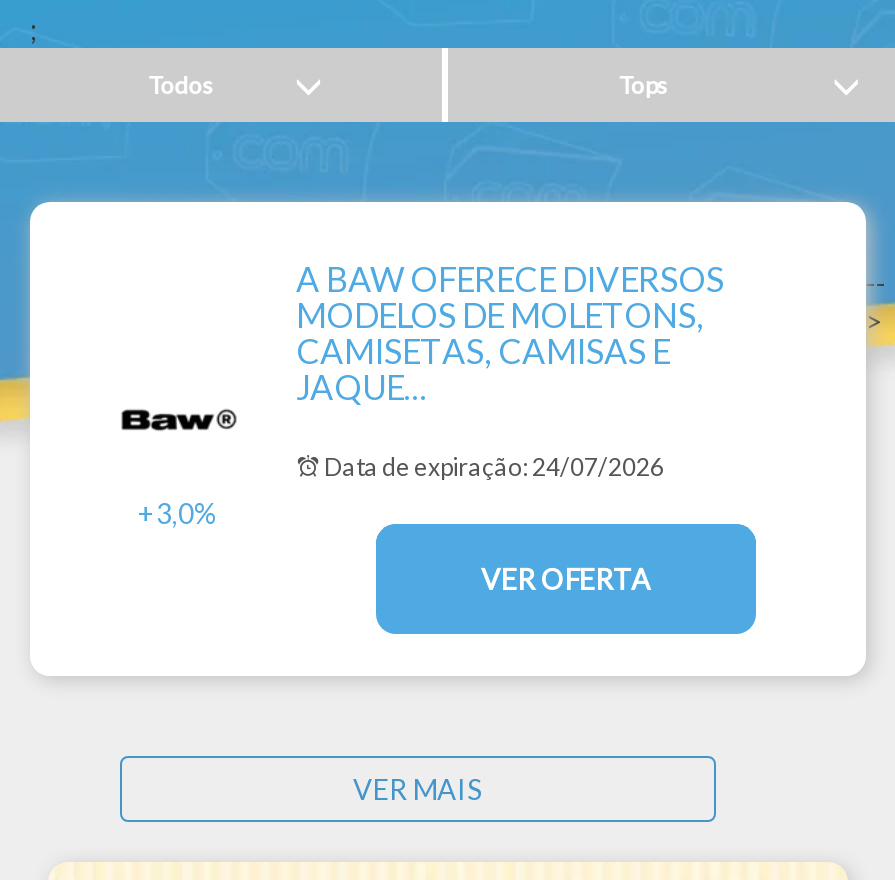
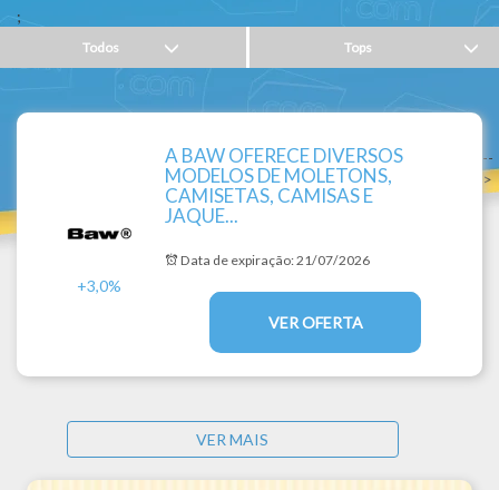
- Data de expiração: 24/07/2026
+ Data de expiração: 21/07/2026
